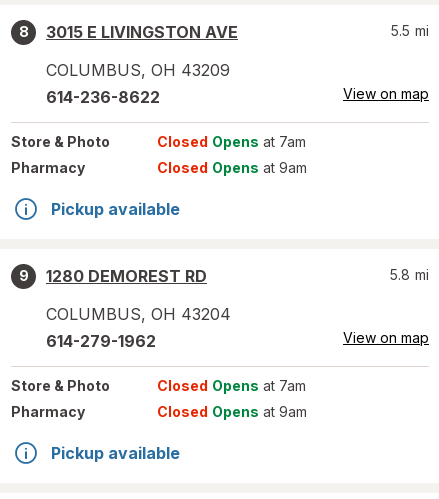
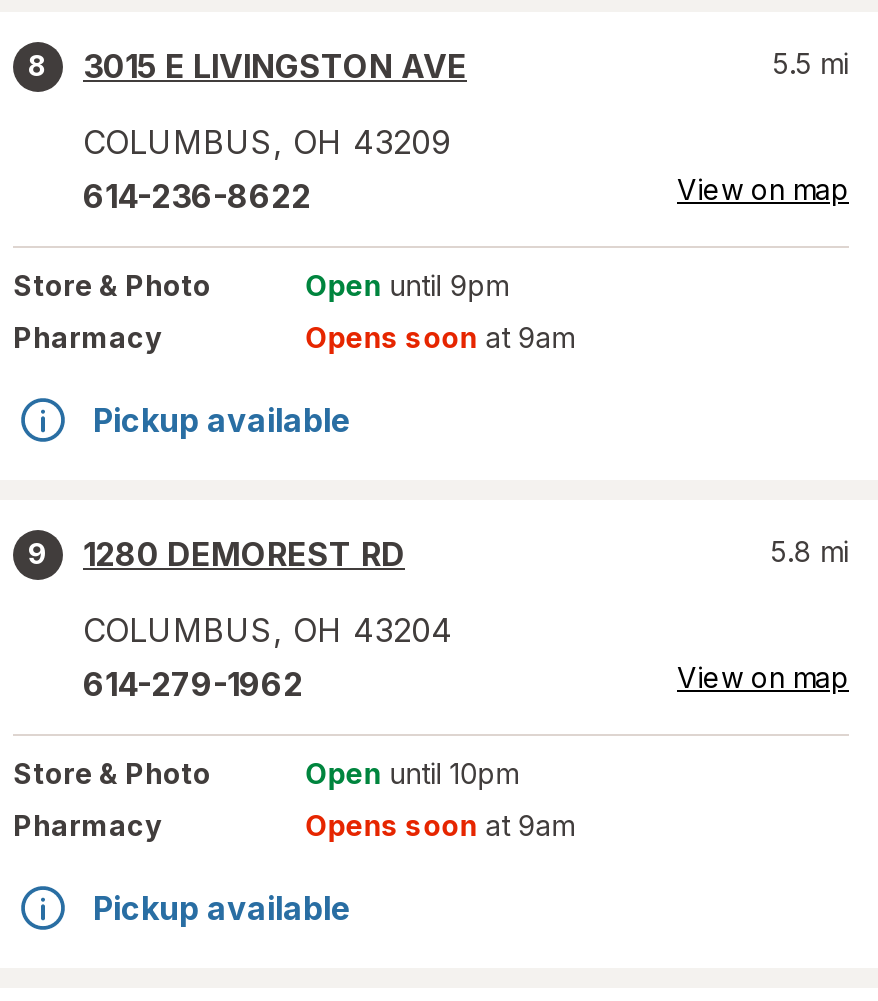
- Closed Opens at 7am
+ Open until 9pm

- Closed Opens at 9am
+ Opens soon at 9am

- Closed Opens at 7am
+ Open until 10pm

- Closed Opens at 9am
+ Opens soon at 9am
